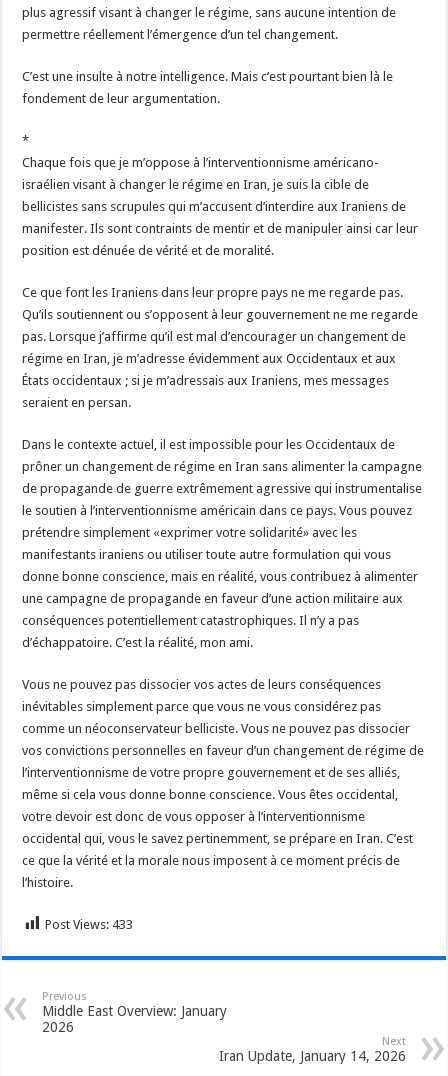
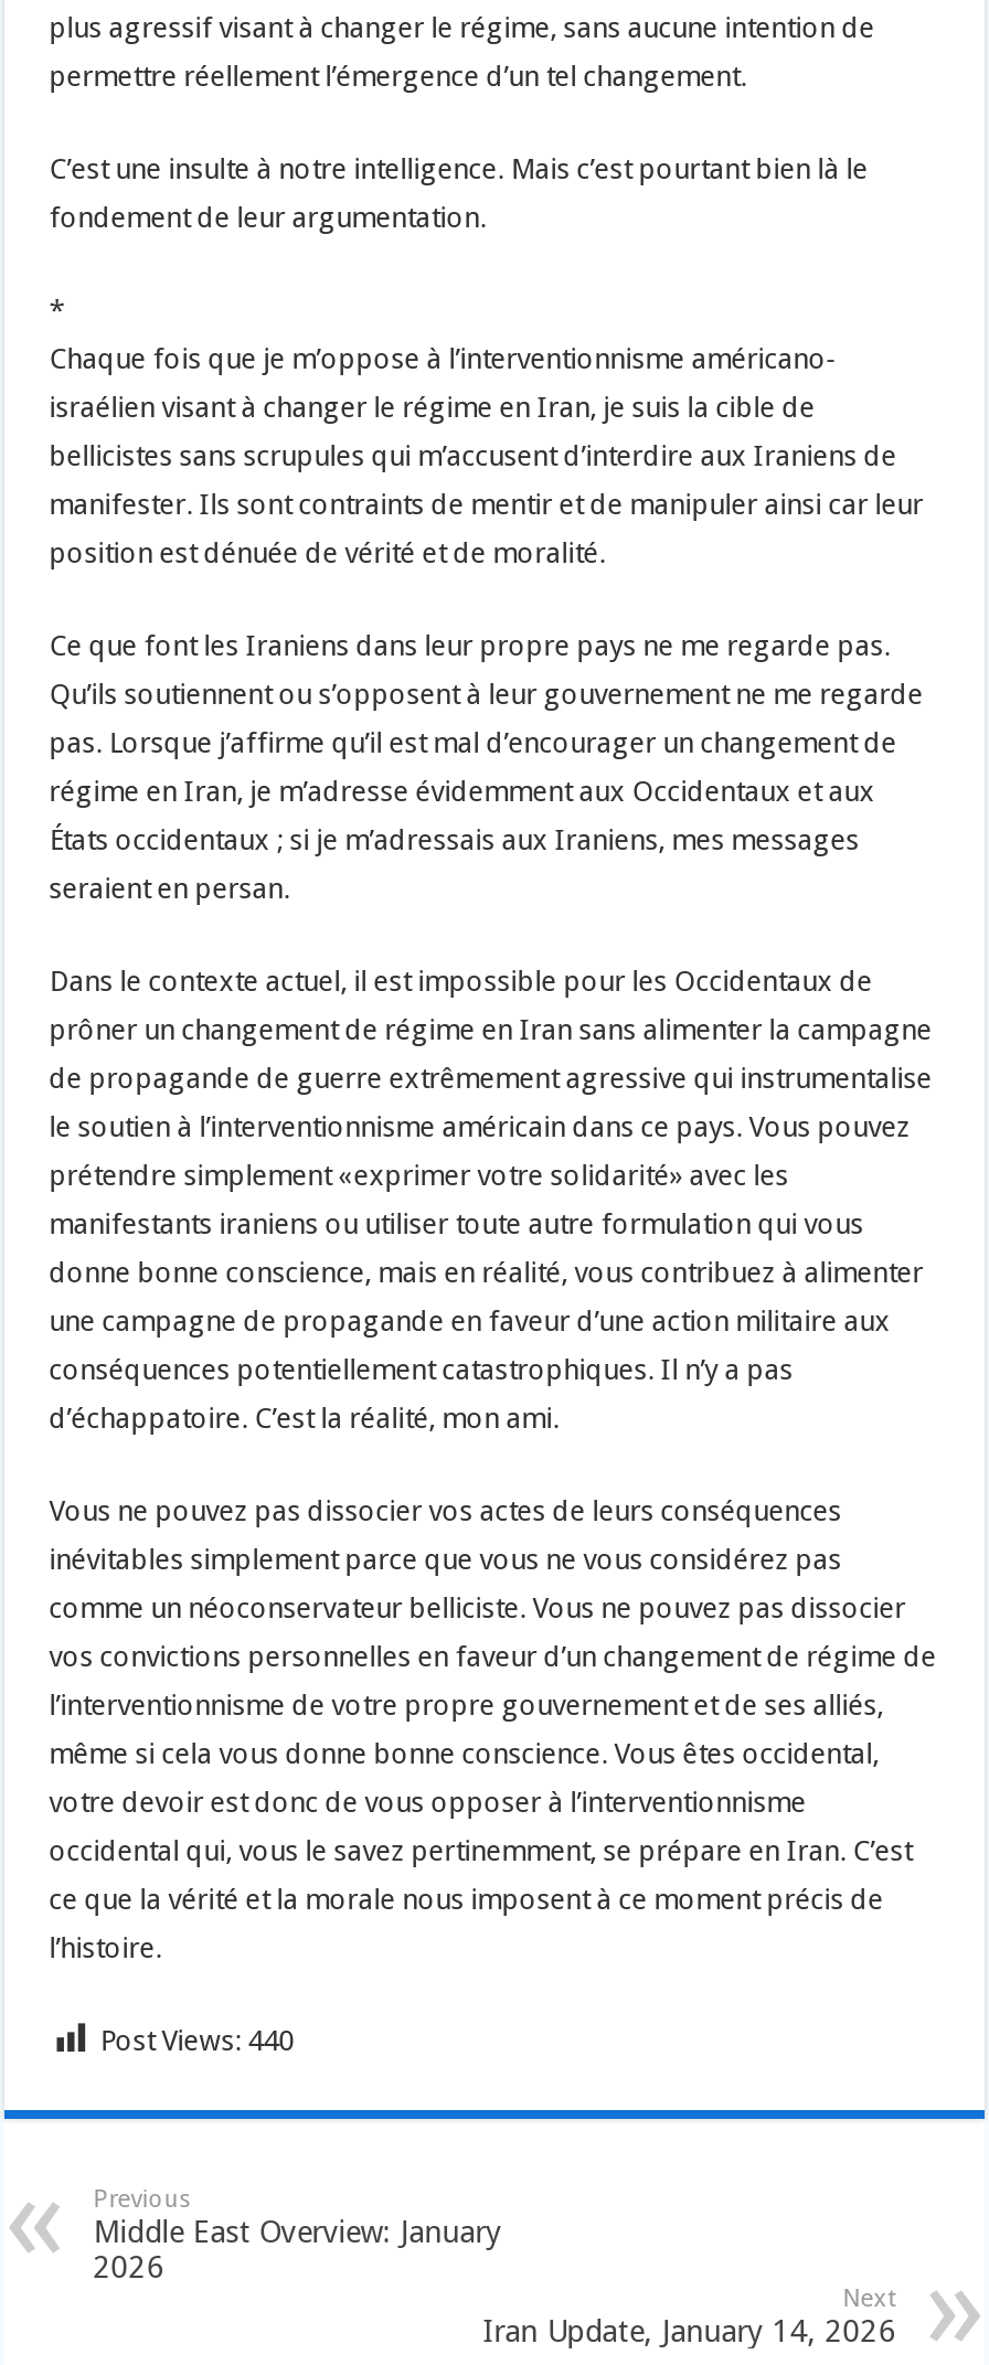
- Post Views: 433
+ Post Views: 440
